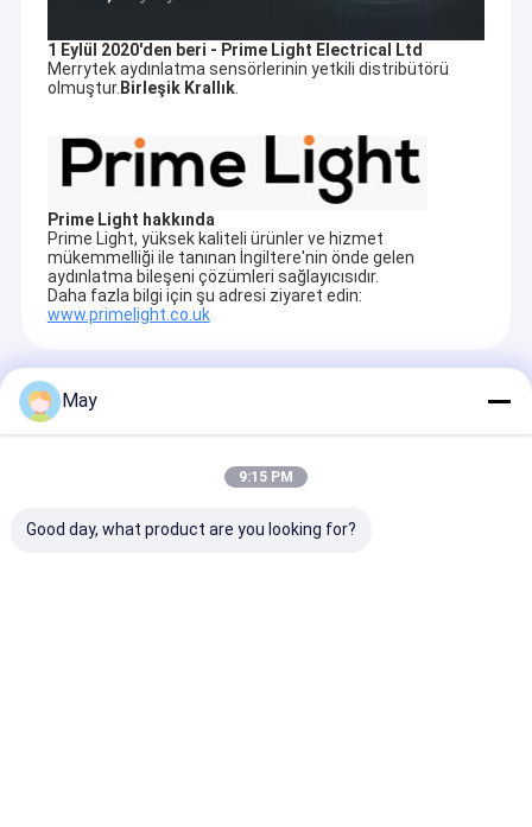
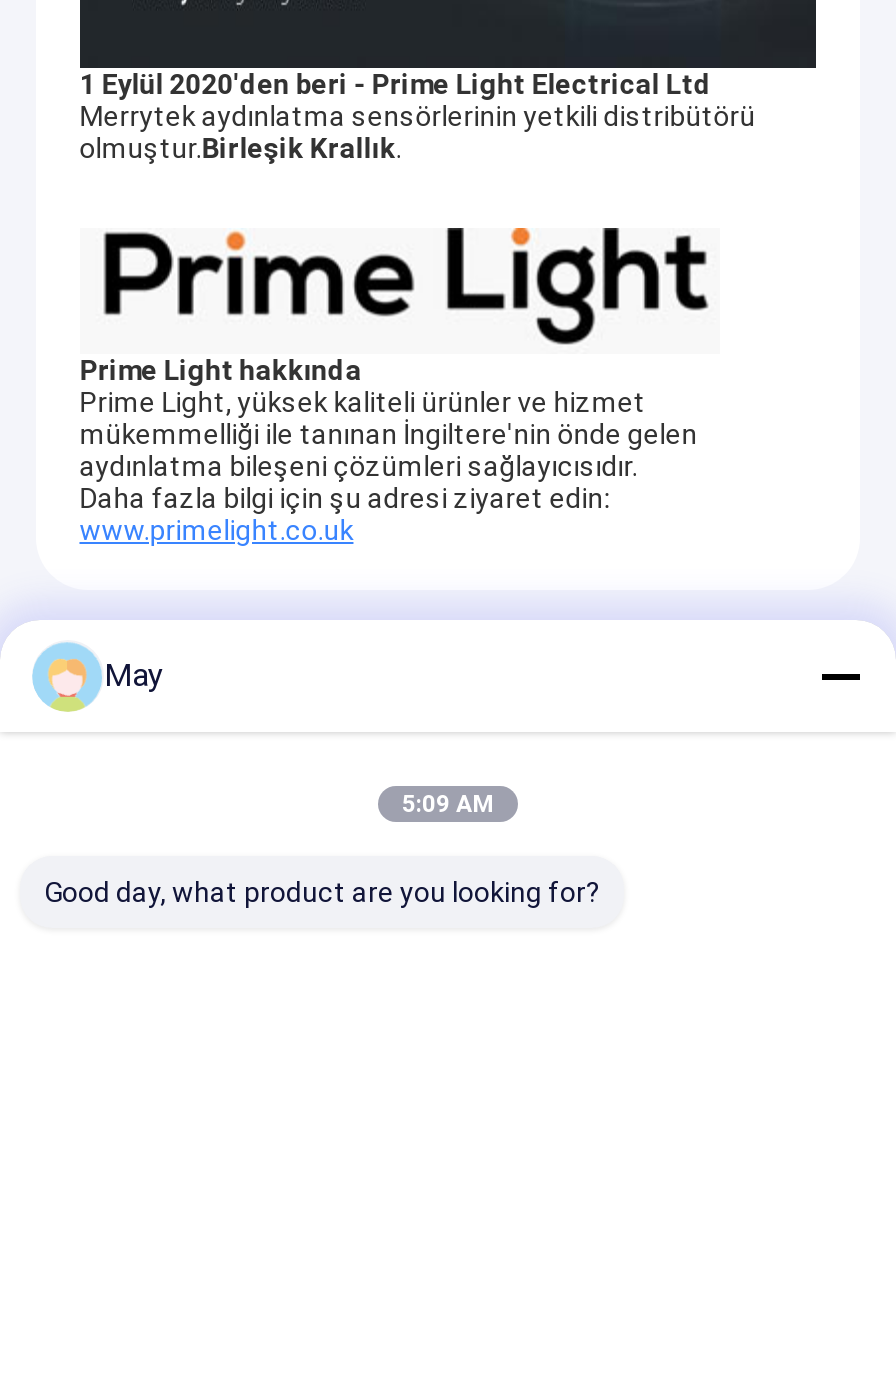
- 9:15 PM
+ 5:09 AM
